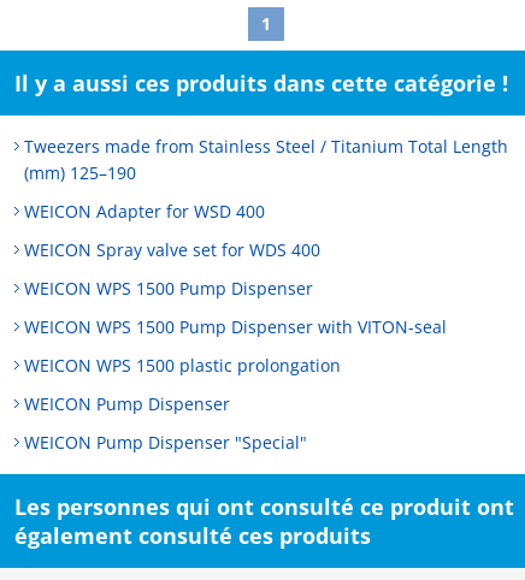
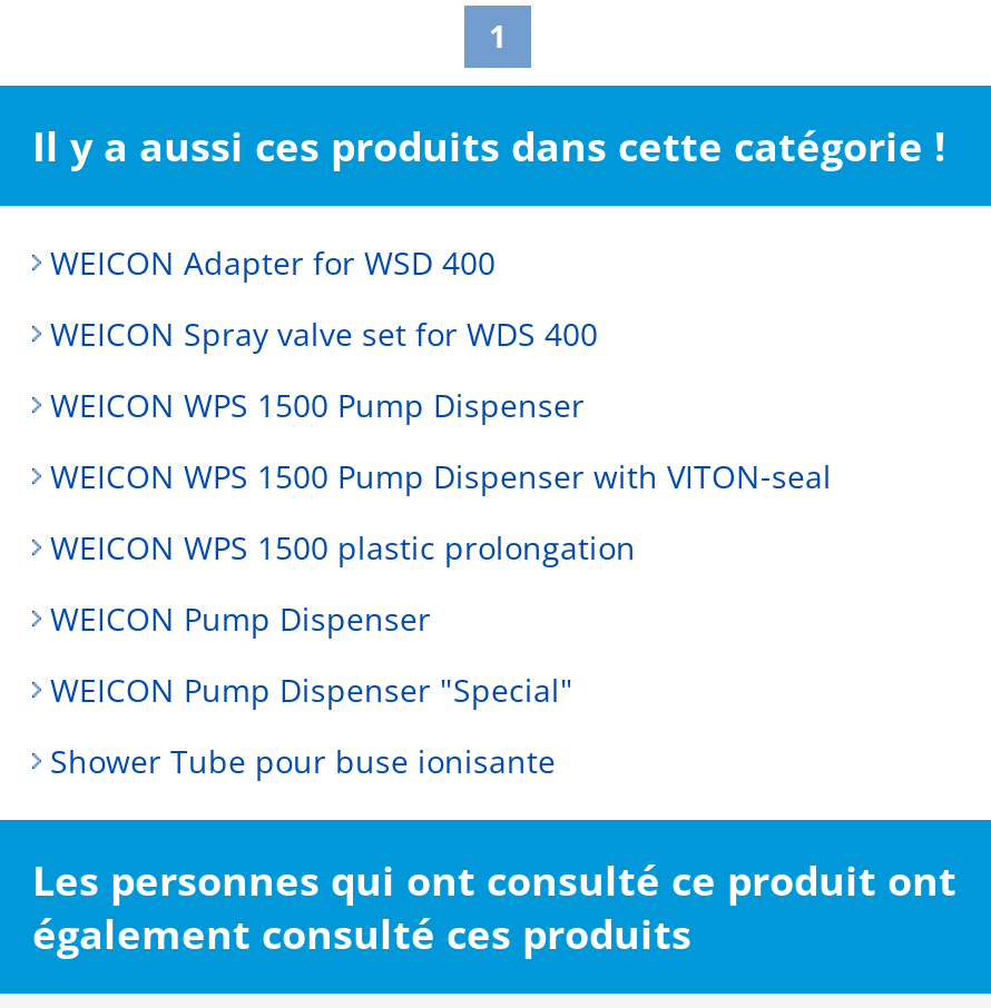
- Tweezers made from Stainless Steel / Titanium Total Length
- (mm) 125–190

moved up: WEICON Adapter for WSD 400 | WEICON Spray valve set for WDS 400 | WEICON WPS 1500 Pump Dispenser | WEICON WPS 1500 Pump Dispenser with VITON-seal | WEICON WPS 1500 plastic prolongation | WEICON Pump Dispenser | WEICON Pump Dispenser "Special"

+ Shower Tube pour buse ionisante
